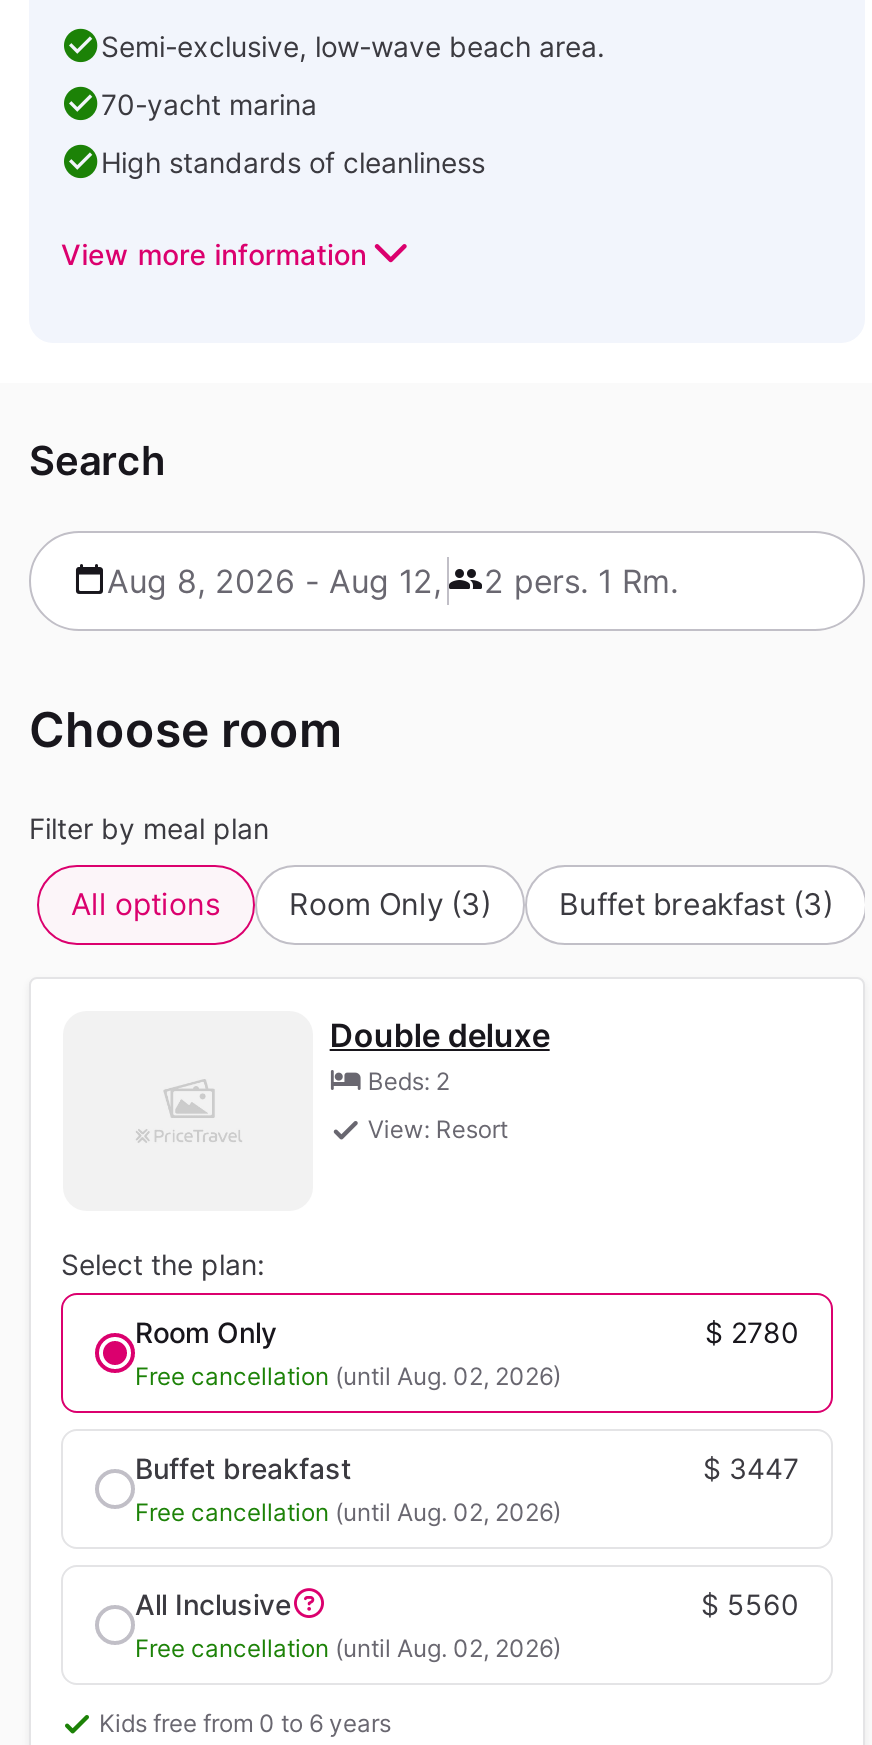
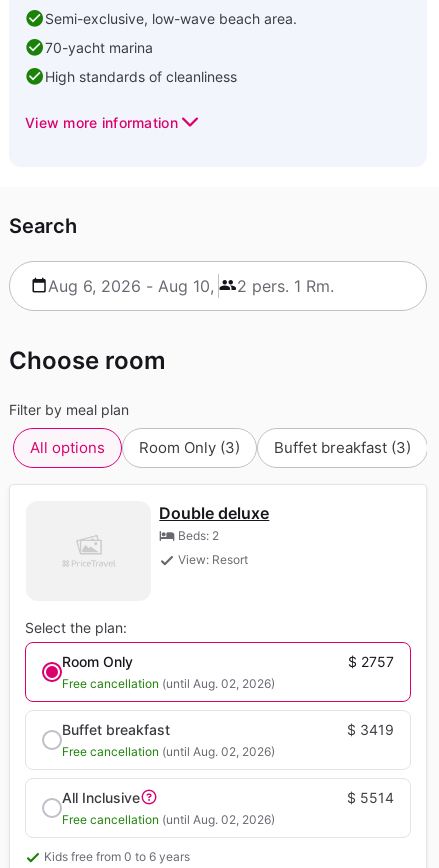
- $ 2780
+ $ 2757

- $ 3447
+ $ 3419

- $ 5560
+ $ 5514
